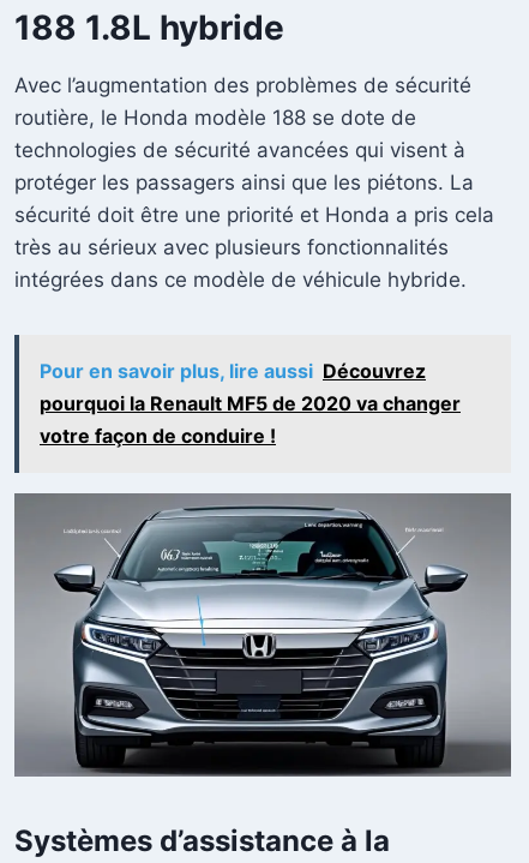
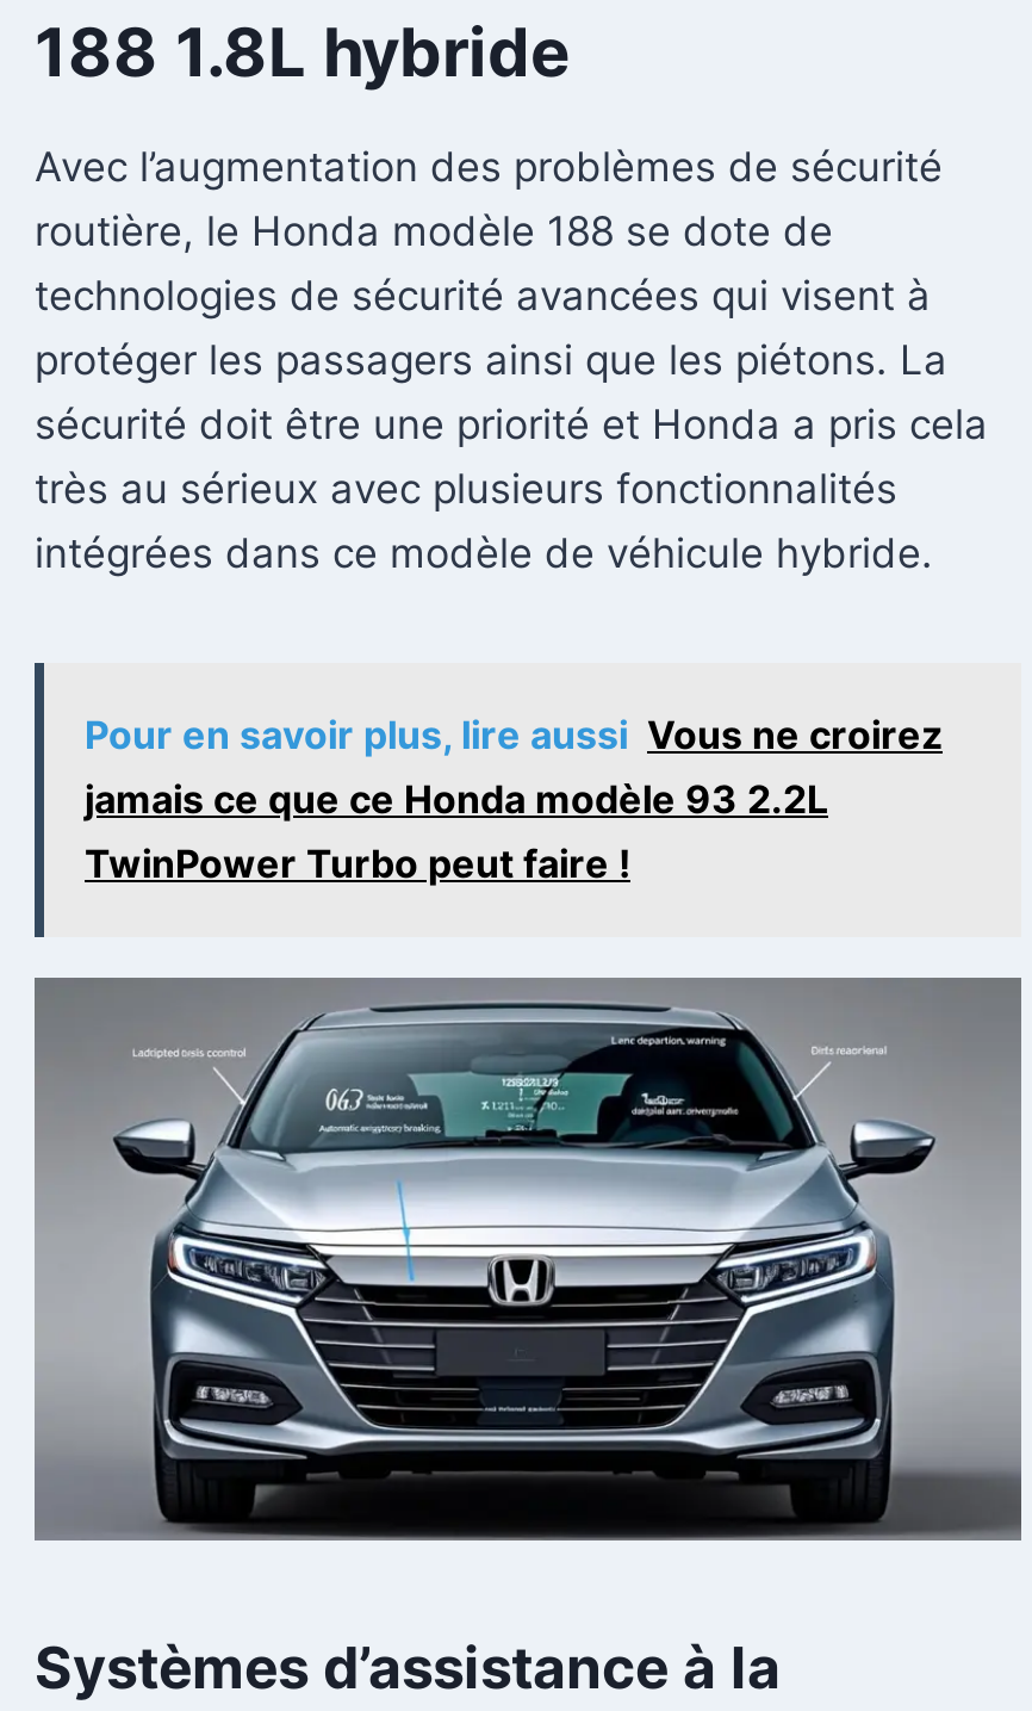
- Pour en savoir plus, lire aussi Découvrez
- pourquoi la Renault MF5 de 2020 va changer
- votre façon de conduire !
+ Pour en savoir plus, lire aussi Vous ne croirez
+ jamais ce que ce Honda modèle 93 2.2L
+ TwinPower Turbo peut faire !
